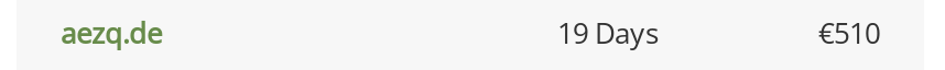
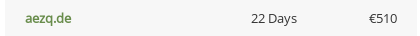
- 19 Days
+ 22 Days
